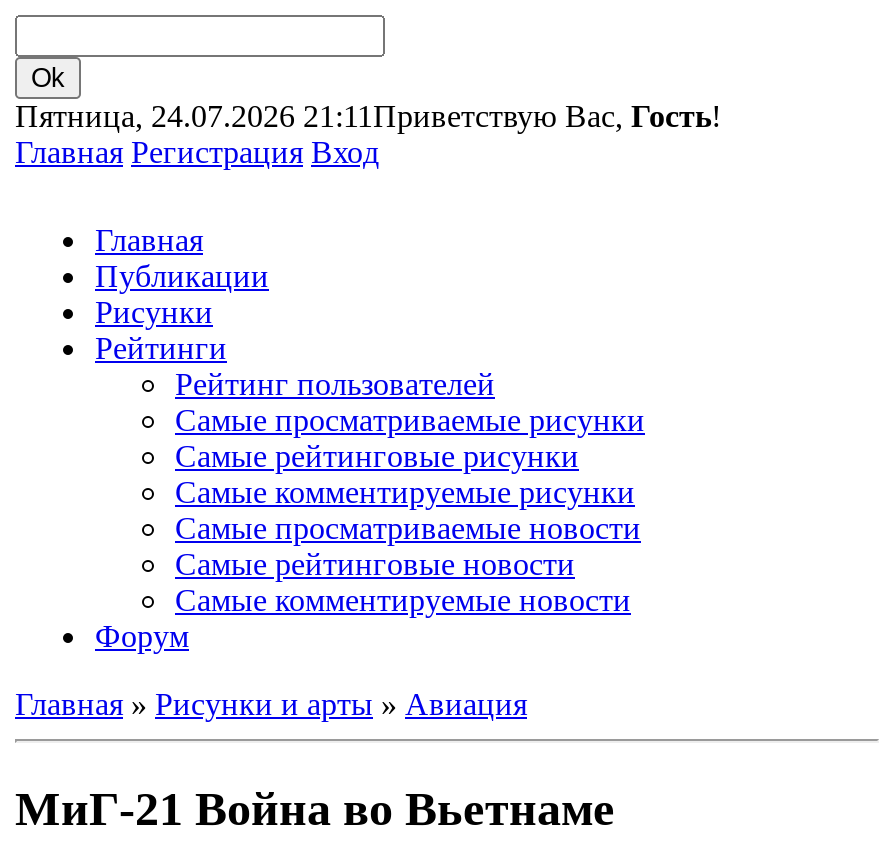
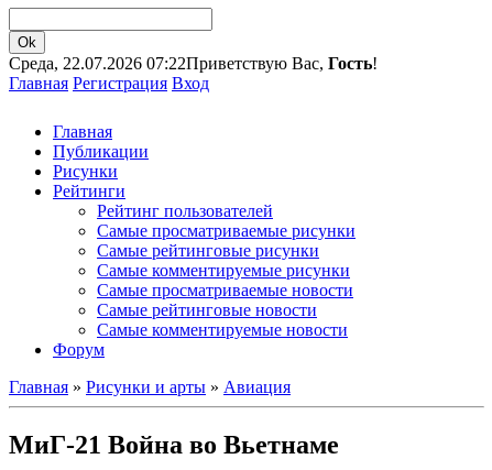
- Пятница, 24.07.2026 21:11 Приветствую Вас, Гость!
+ Среда, 22.07.2026 07:22 Приветствую Вас, Гость!
